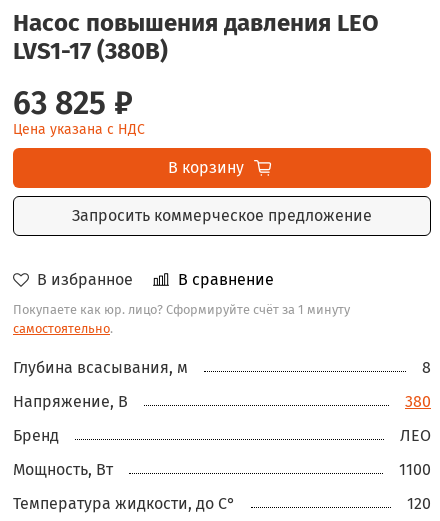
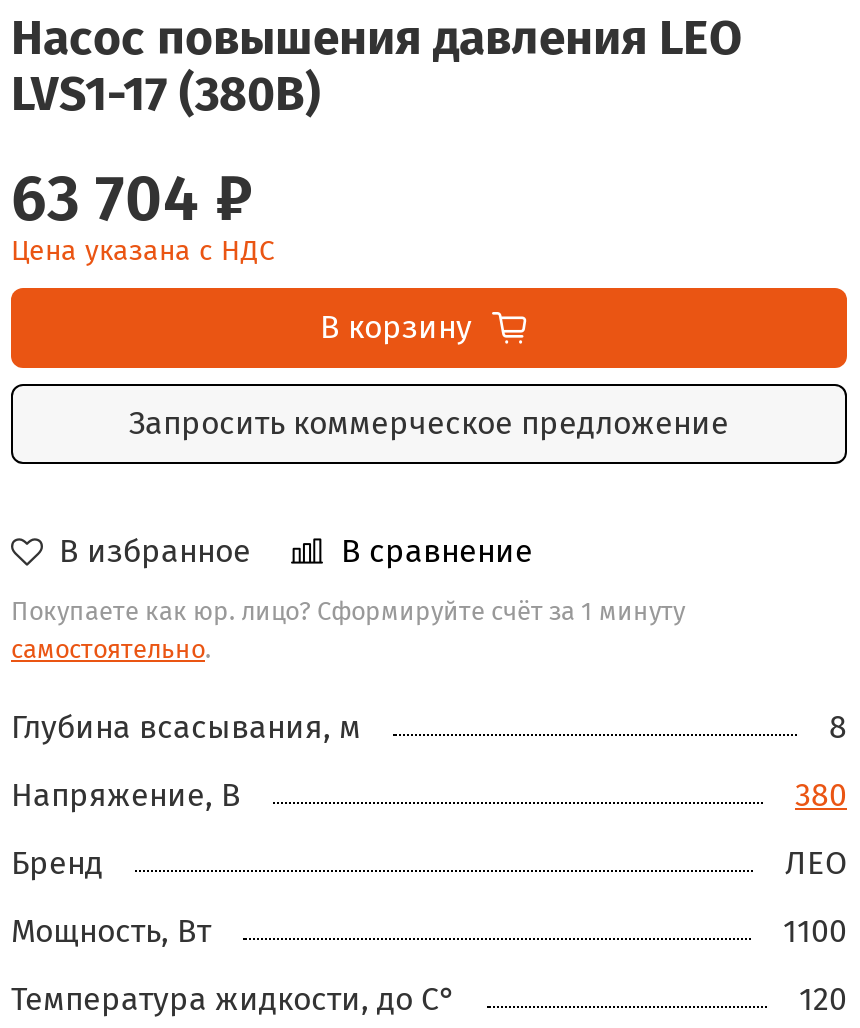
- 63 825 ₽
+ 63 704 ₽
